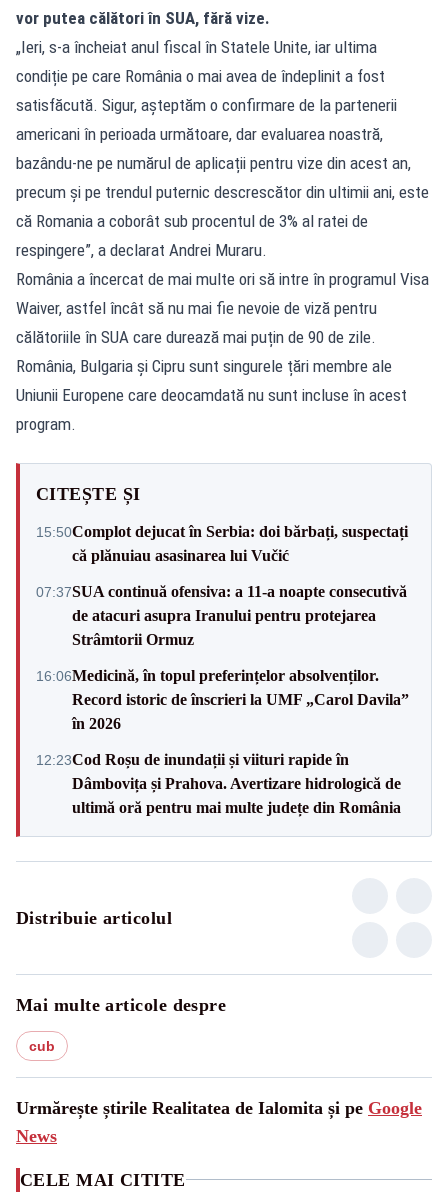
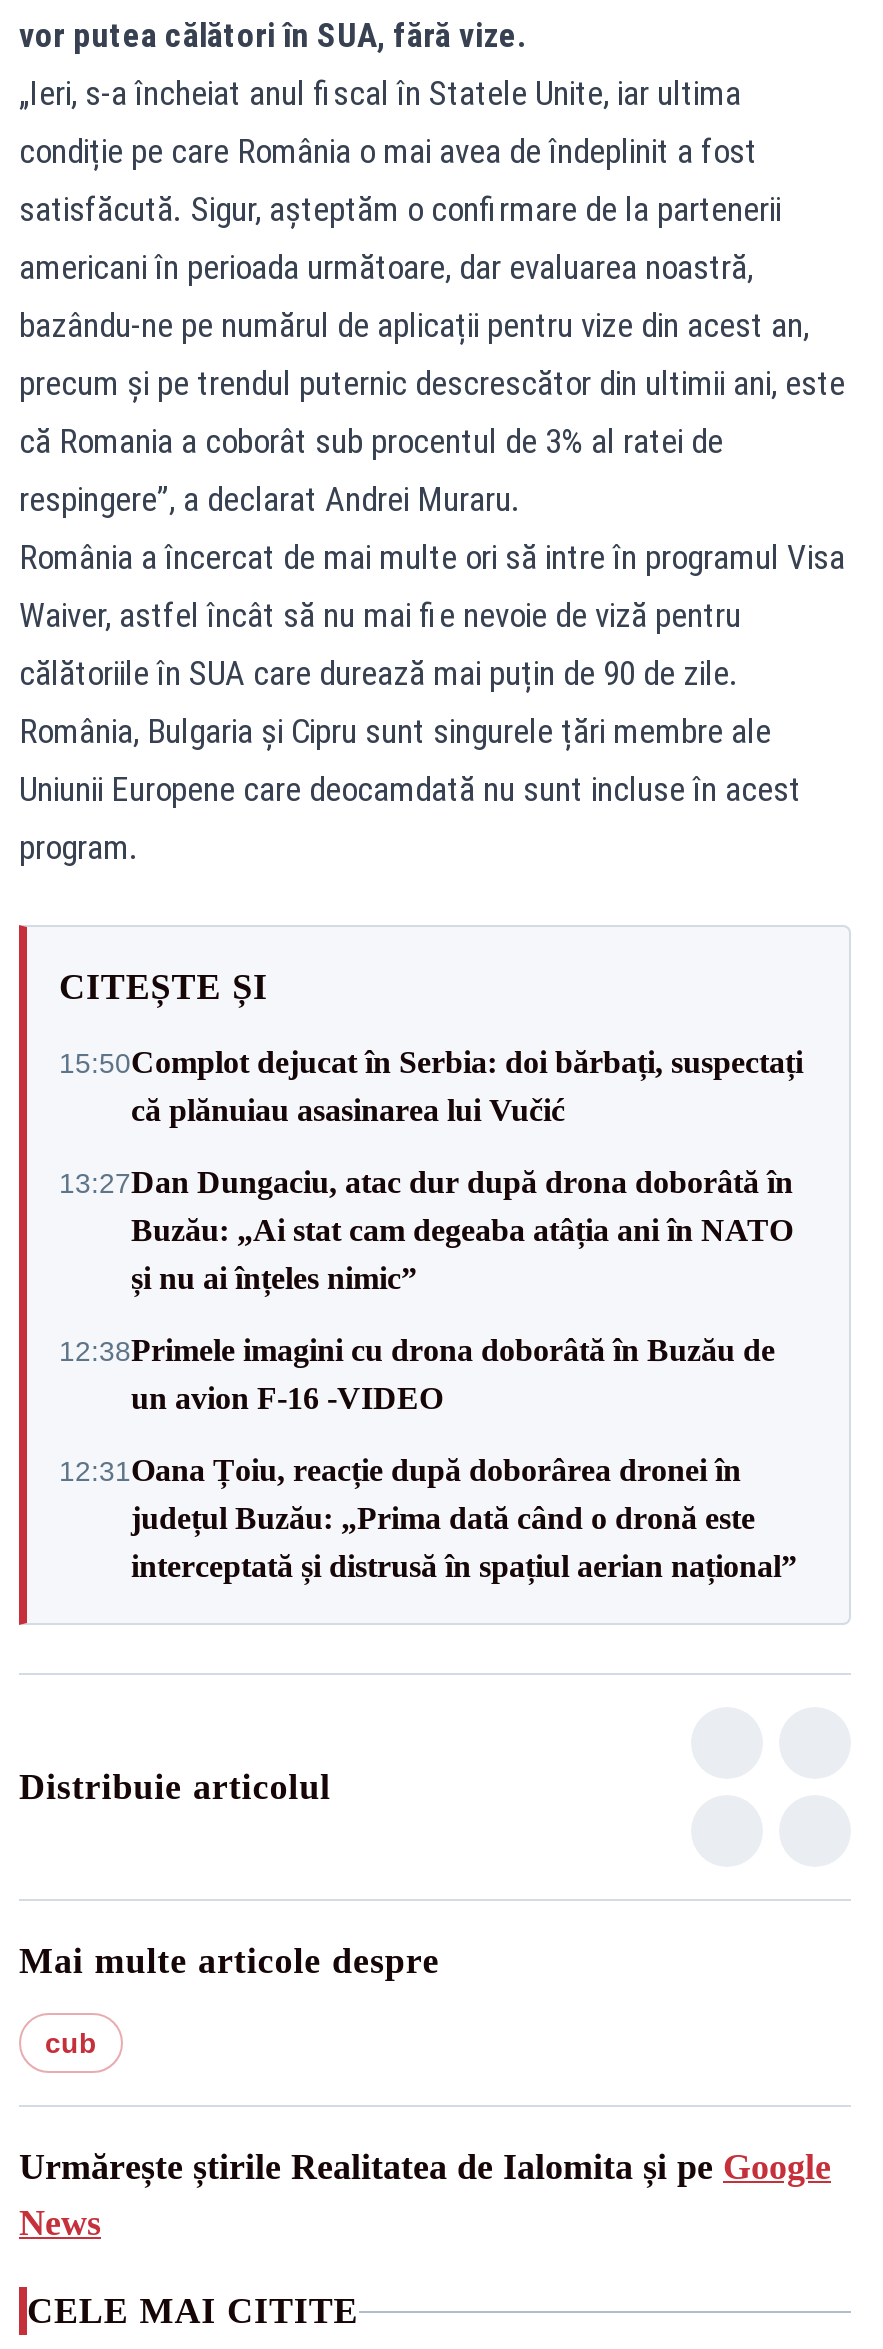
- 07:37SUA continuă ofensiva: a 11-a noapte consecutivă
- de atacuri asupra Iranului pentru protejarea
- Strâmtorii Ormuz
+ 13:27Dan Dungaciu, atac dur după drona doborâtă în
+ Buzău: „Ai stat cam degeaba atâția ani în NATO
+ și nu ai înțeles nimic”

- 16:06Medicină, în topul preferințelor absolvenților.
- Record istoric de înscrieri la UMF „Carol Davila”
- în 2026
+ 12:38Primele imagini cu drona doborâtă în Buzău de
+ un avion F-16 -VIDEO

- 12:23Cod Roșu de inundații și viituri rapide în
- Dâmbovița și Prahova. Avertizare hidrologică de
- ultimă oră pentru mai multe județe din România
+ 12:31Oana Țoiu, reacție după doborârea dronei în
+ județul Buzău: „Prima dată când o dronă este
+ interceptată și distrusă în spațiul aerian național”
